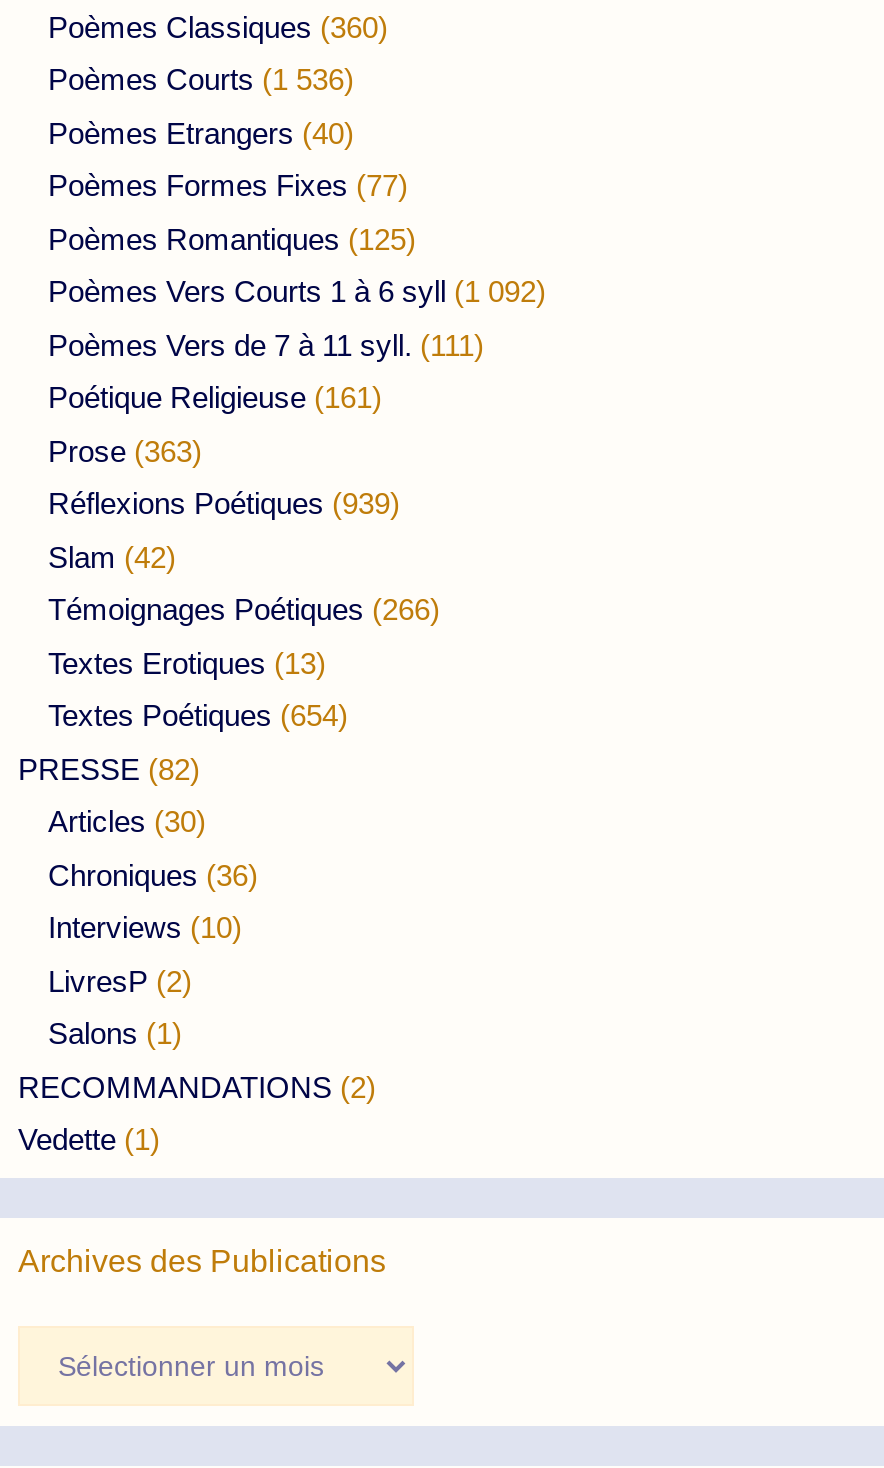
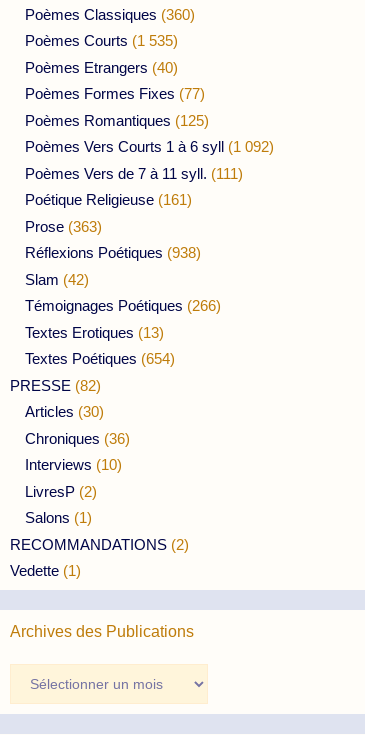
- Poèmes Courts (1 536)
+ Poèmes Courts (1 535)

- Réflexions Poétiques (939)
+ Réflexions Poétiques (938)
